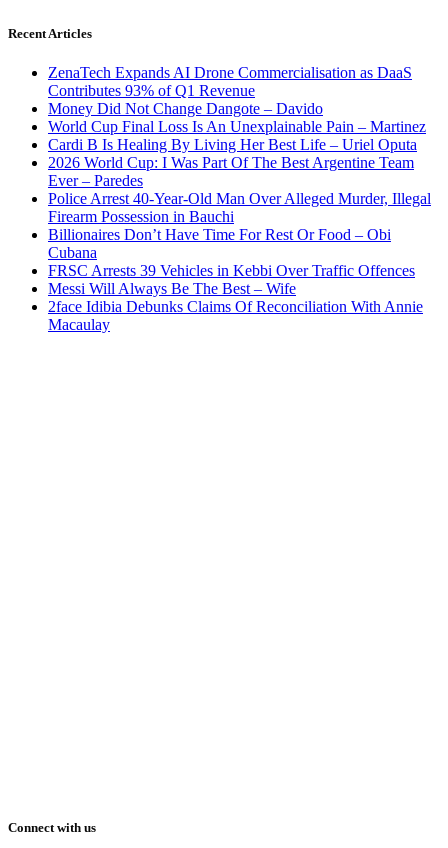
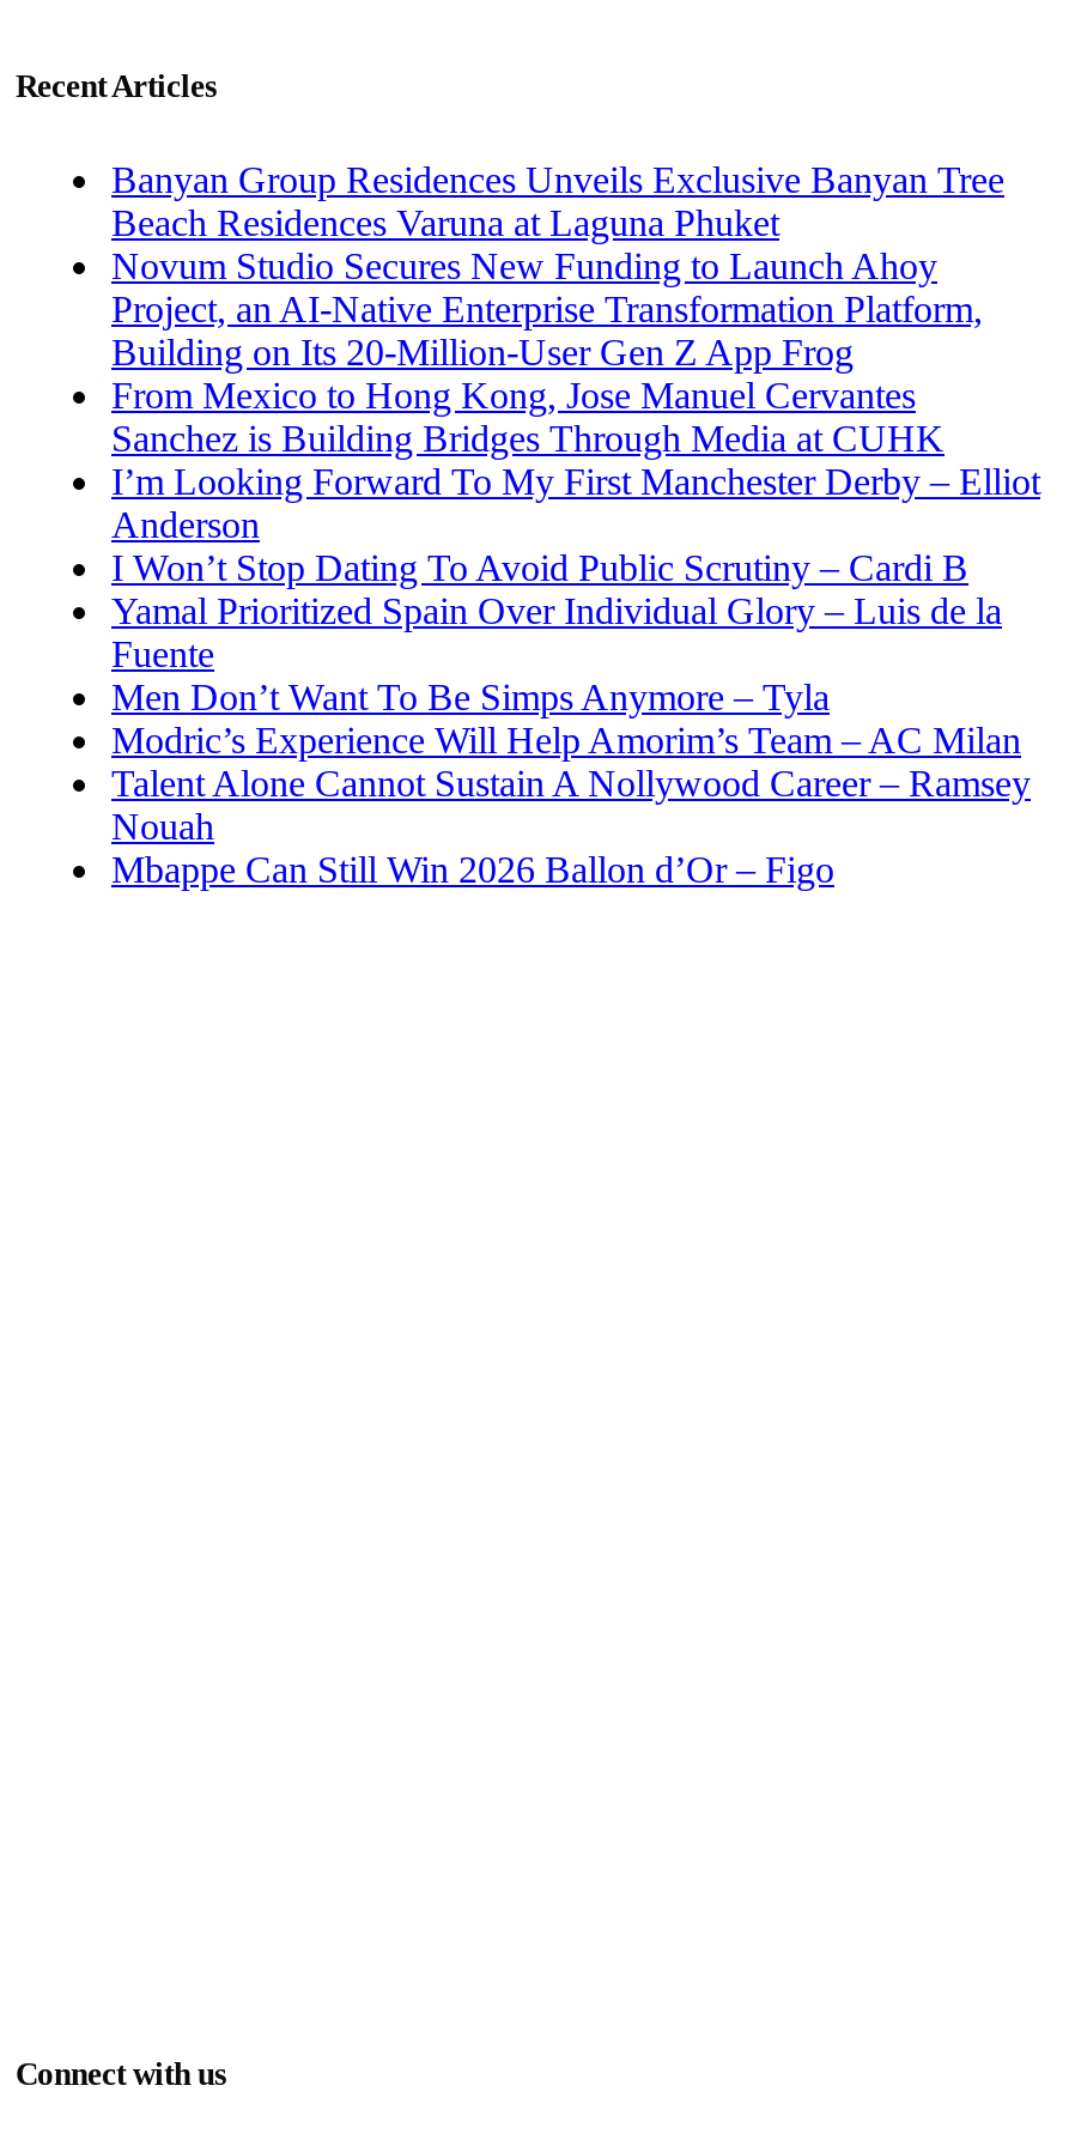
- ZenaTech Expands AI Drone Commercialisation as DaaS
- Contributes 93% of Q1 Revenue
- Money Did Not Change Dangote – Davido
- World Cup Final Loss Is An Unexplainable Pain – Martinez
- Cardi B Is Healing By Living Her Best Life – Uriel Oputa
- 2026 World Cup: I Was Part Of The Best Argentine Team
- Ever – Paredes
- Police Arrest 40-Year-Old Man Over Alleged Murder, Illegal
- Firearm Possession in Bauchi
- Billionaires Don’t Have Time For Rest Or Food – Obi
- Cubana
- FRSC Arrests 39 Vehicles in Kebbi Over Traffic Offences
- Messi Will Always Be The Best – Wife
- 2face Idibia Debunks Claims Of Reconciliation With Annie
- Macaulay
+ Banyan Group Residences Unveils Exclusive Banyan Tree
+ Beach Residences Varuna at Laguna Phuket
+ Novum Studio Secures New Funding to Launch Ahoy
+ Project, an AI-Native Enterprise Transformation Platform,
+ Building on Its 20-Million-User Gen Z App Frog
+ From Mexico to Hong Kong, Jose Manuel Cervantes
+ Sanchez is Building Bridges Through Media at CUHK
+ I’m Looking Forward To My First Manchester Derby – Elliot
+ Anderson
+ I Won’t Stop Dating To Avoid Public Scrutiny – Cardi B
+ Yamal Prioritized Spain Over Individual Glory – Luis de la
+ Fuente
+ Men Don’t Want To Be Simps Anymore – Tyla
+ Modric’s Experience Will Help Amorim’s Team – AC Milan
+ Talent Alone Cannot Sustain A Nollywood Career – Ramsey
+ Nouah
+ Mbappe Can Still Win 2026 Ballon d’Or – Figo
